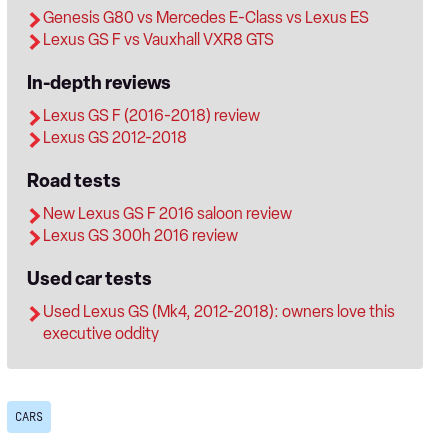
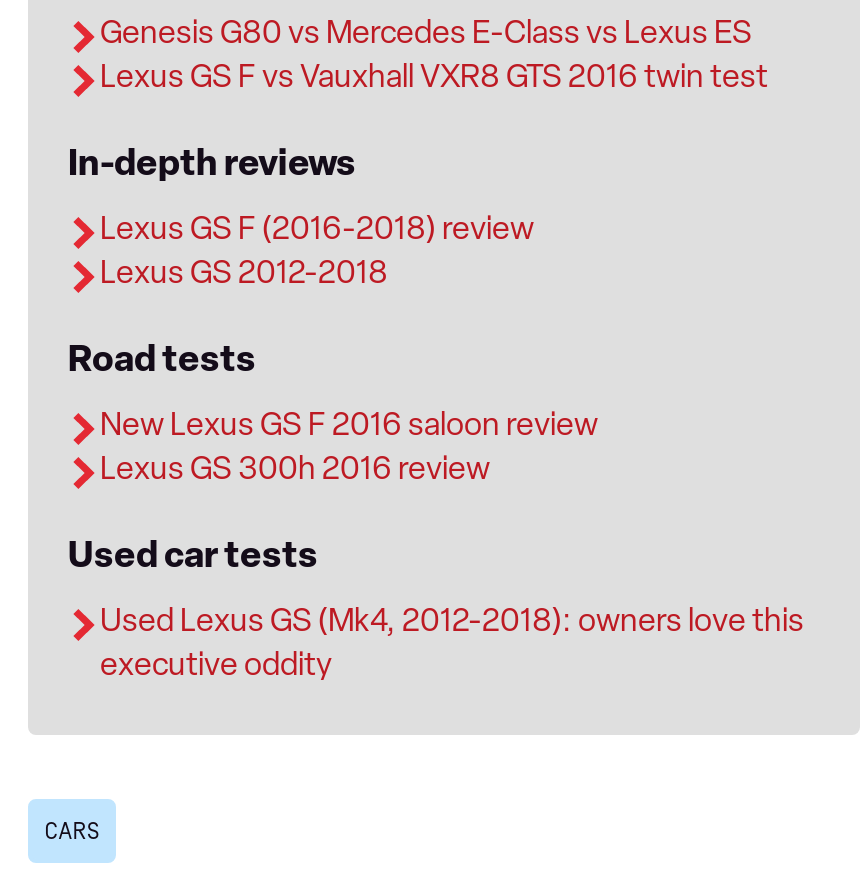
- Lexus GS F vs Vauxhall VXR8 GTS
+ Lexus GS F vs Vauxhall VXR8 GTS 2016 twin test
